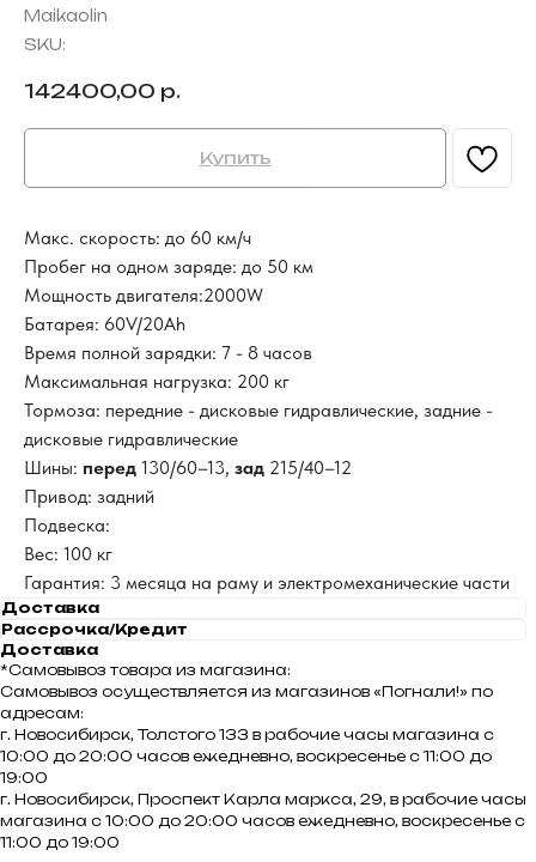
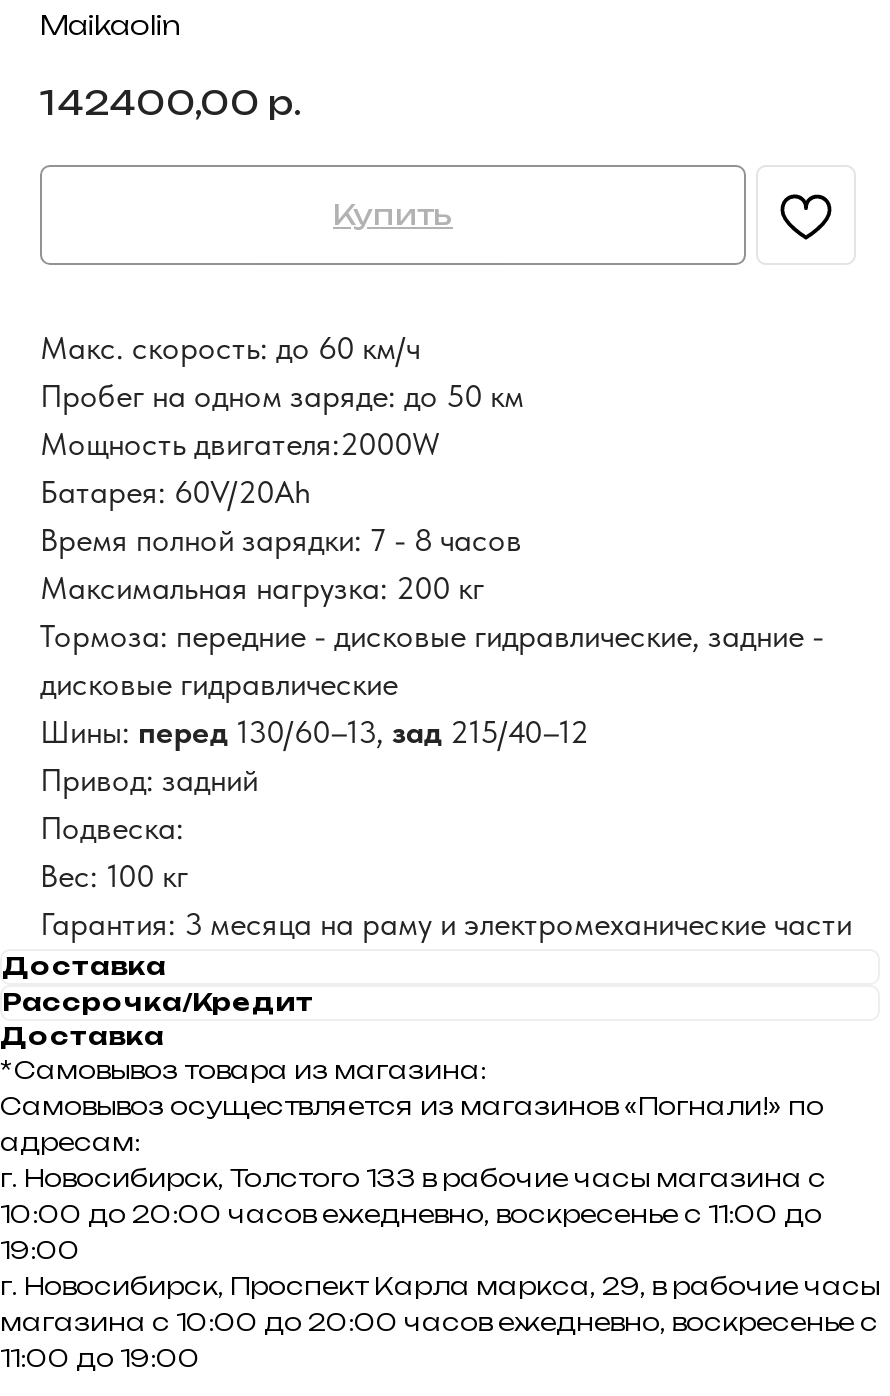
- SKU:
